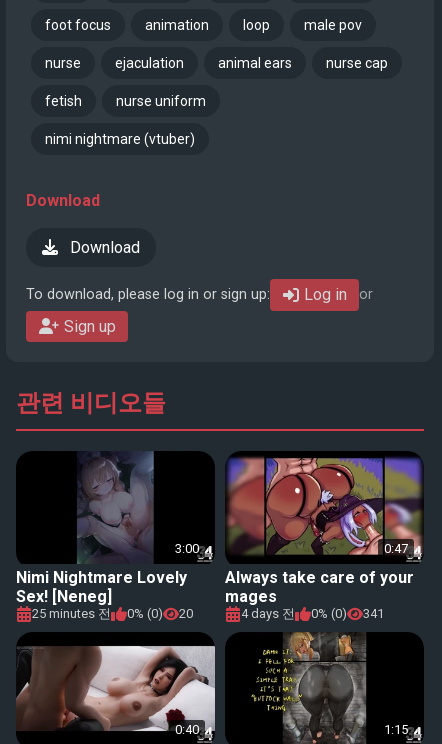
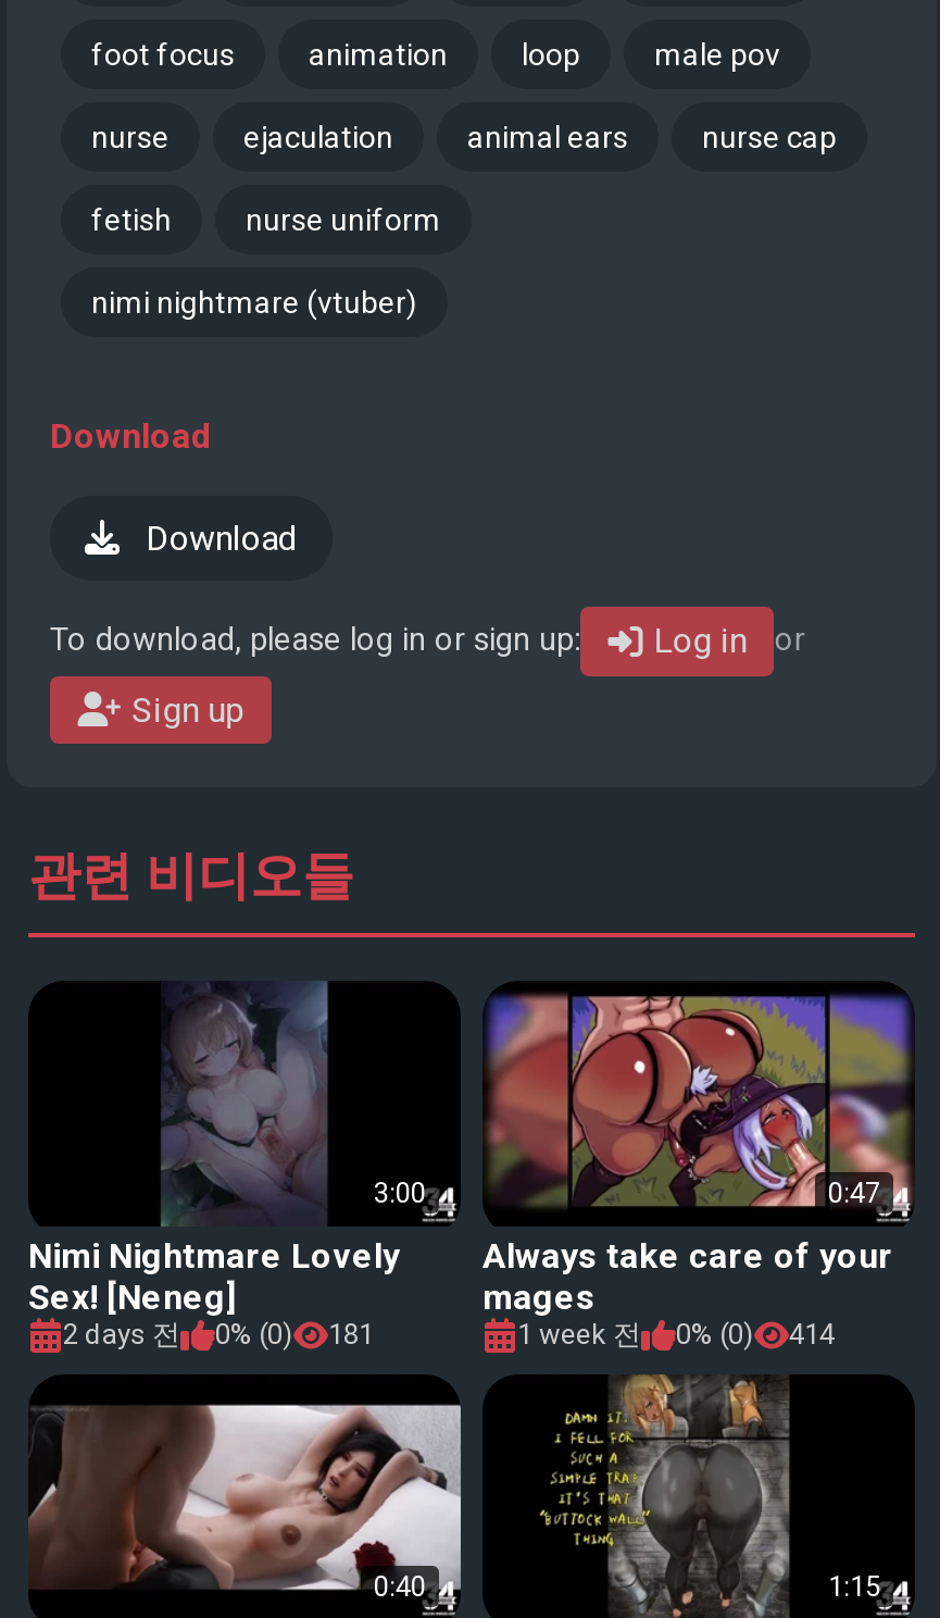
- 25 minutes 전
+ 2 days 전

- 20
+ 181

- 4 days 전
+ 1 week 전

- 341
+ 414
